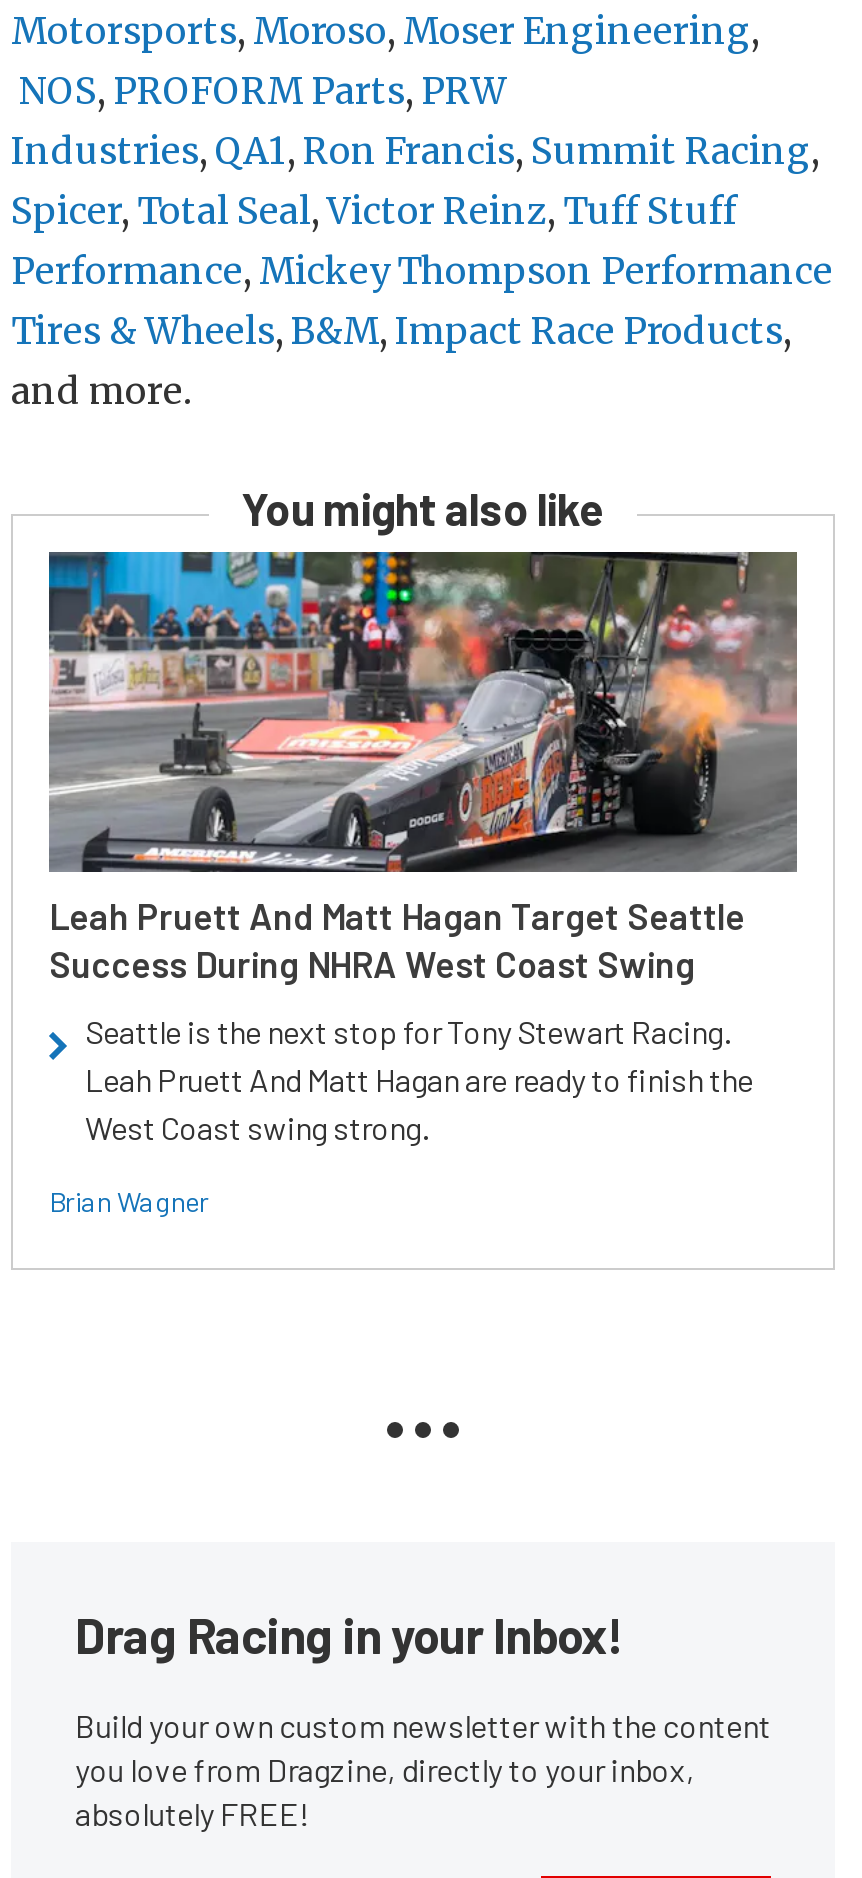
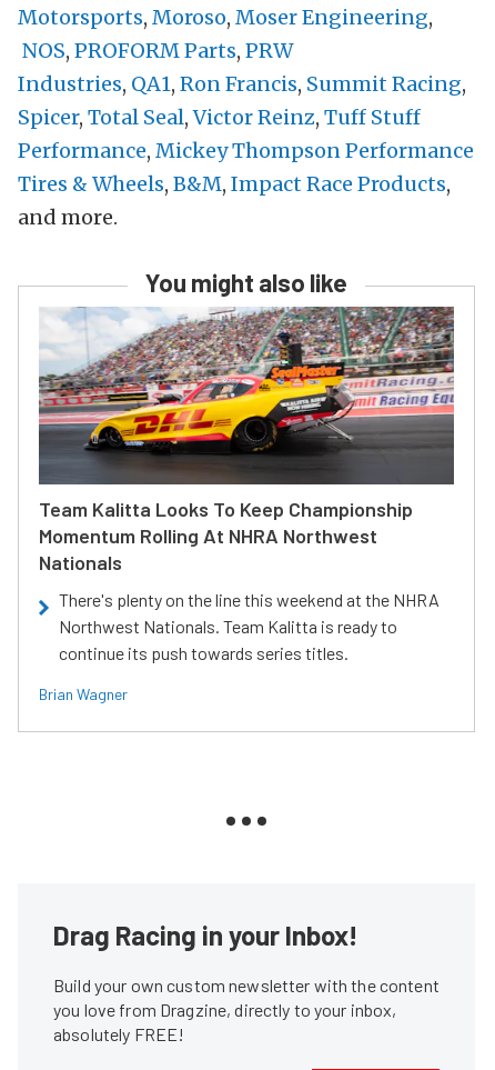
- [image]
- Leah Pruett And Matt Hagan Target Seattle
- Success During NHRA West Coast Swing
+ [image]
+ Team Kalitta Looks To Keep Championship
+ Momentum Rolling At NHRA Northwest
+ Nationals

- Seattle is the next stop for Tony Stewart Racing.
- Leah Pruett And Matt Hagan are ready to finish the
- West Coast swing strong.
+ There's plenty on the line this weekend at the NHRA
+ Northwest Nationals. Team Kalitta is ready to
+ continue its push towards series titles.
